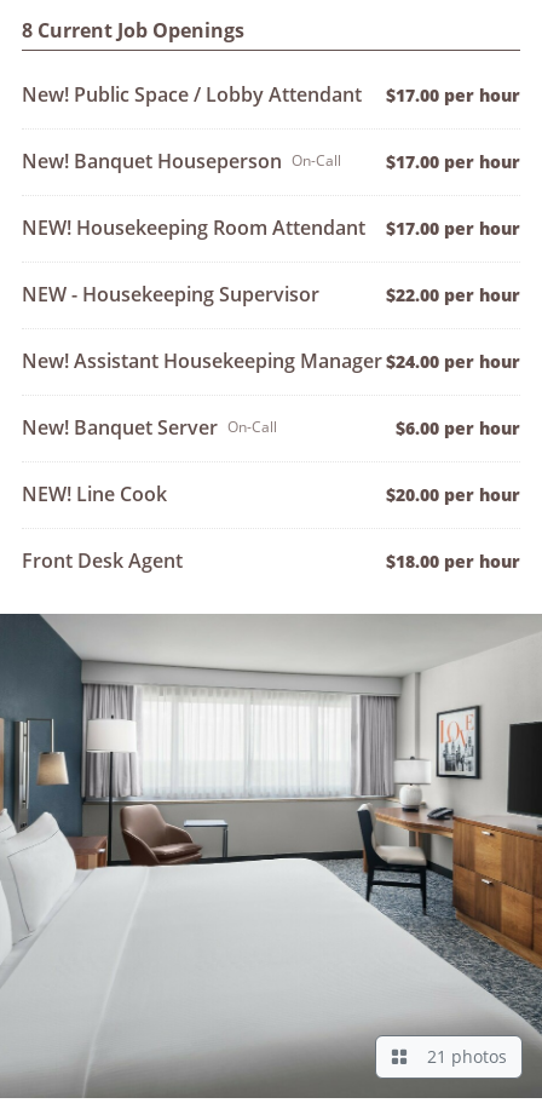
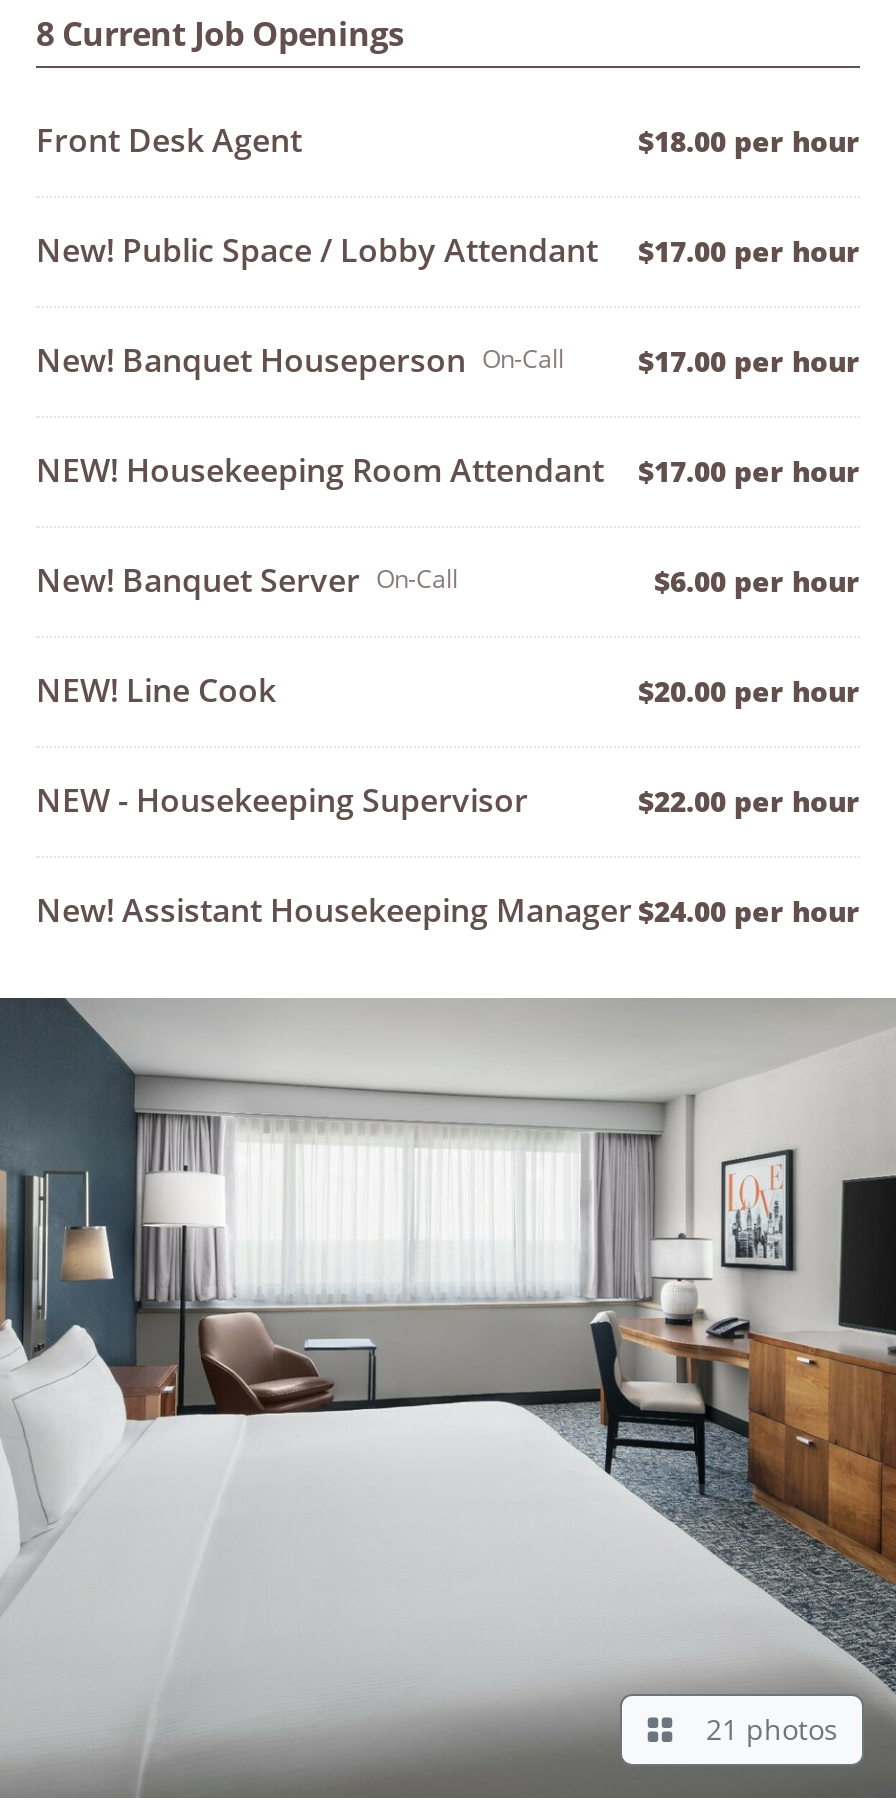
moved down: New! Public Space / Lobby Attendant | $17.00 per hour | New! Banquet Houseperson On-Call | $17.00 per hour | NEW! Housekeeping Room Attendant | $17.00 per hour

moved down: NEW - Housekeeping Supervisor | $22.00 per hour | New! Assistant Housekeeping Manager $24.00 per hour

moved up: New! Banquet Server On-Call | $6.00 per hour | NEW! Line Cook | $20.00 per hour

moved up: Front Desk Agent | $18.00 per hour
